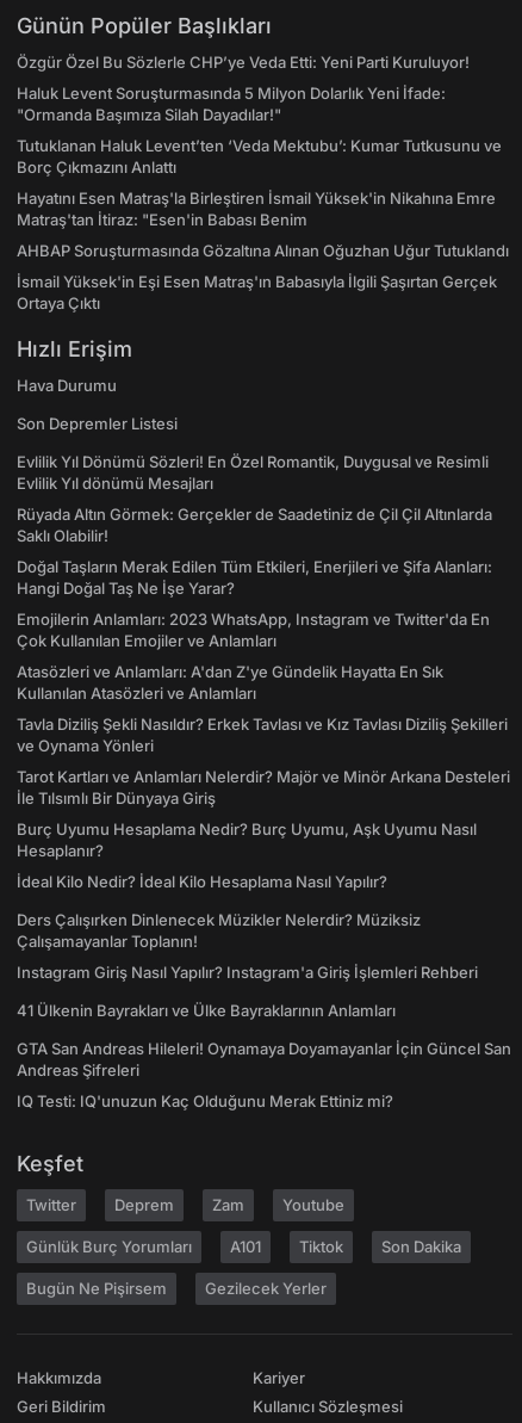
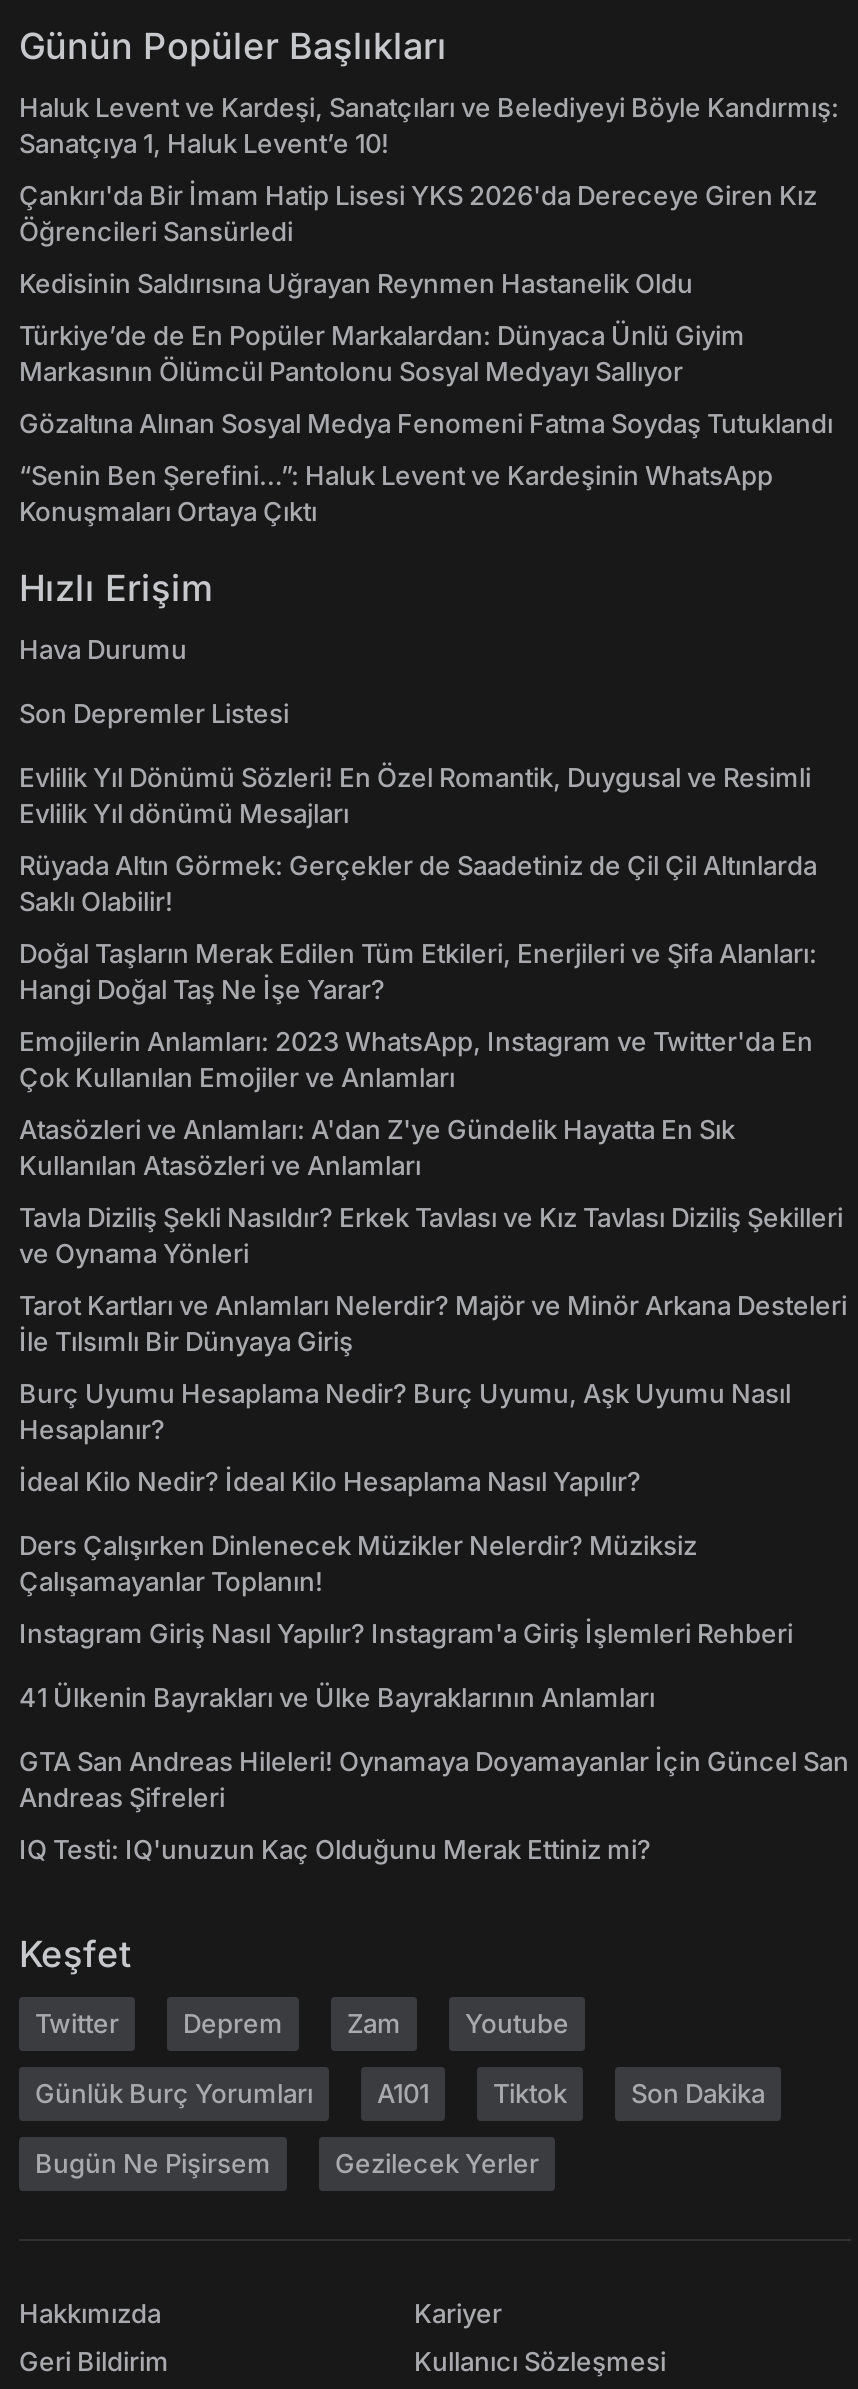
- Özgür Özel Bu Sözlerle CHP’ye Veda Etti: Yeni Parti Kuruluyor!
+ Haluk Levent ve Kardeşi, Sanatçıları ve Belediyeyi Böyle Kandırmış:
+ Sanatçıya 1, Haluk Levent’e 10!

- Haluk Levent Soruşturmasında 5 Milyon Dolarlık Yeni İfade:
- "Ormanda Başımıza Silah Dayadılar!"
+ Çankırı'da Bir İmam Hatip Lisesi YKS 2026'da Dereceye Giren Kız
+ Öğrencileri Sansürledi

- Tutuklanan Haluk Levent’ten ‘Veda Mektubu’: Kumar Tutkusunu ve
- Borç Çıkmazını Anlattı
+ Kedisinin Saldırısına Uğrayan Reynmen Hastanelik Oldu

- Hayatını Esen Matraş'la Birleştiren İsmail Yüksek'in Nikahına Emre
- Matraş'tan İtiraz: "Esen'in Babası Benim
+ Türkiye’de de En Popüler Markalardan: Dünyaca Ünlü Giyim
+ Markasının Ölümcül Pantolonu Sosyal Medyayı Sallıyor

- AHBAP Soruşturmasında Gözaltına Alınan Oğuzhan Uğur Tutuklandı
+ Gözaltına Alınan Sosyal Medya Fenomeni Fatma Soydaş Tutuklandı

- İsmail Yüksek'in Eşi Esen Matraş'ın Babasıyla İlgili Şaşırtan Gerçek
- Ortaya Çıktı
+ “Senin Ben Şerefini…”: Haluk Levent ve Kardeşinin WhatsApp
+ Konuşmaları Ortaya Çıktı
